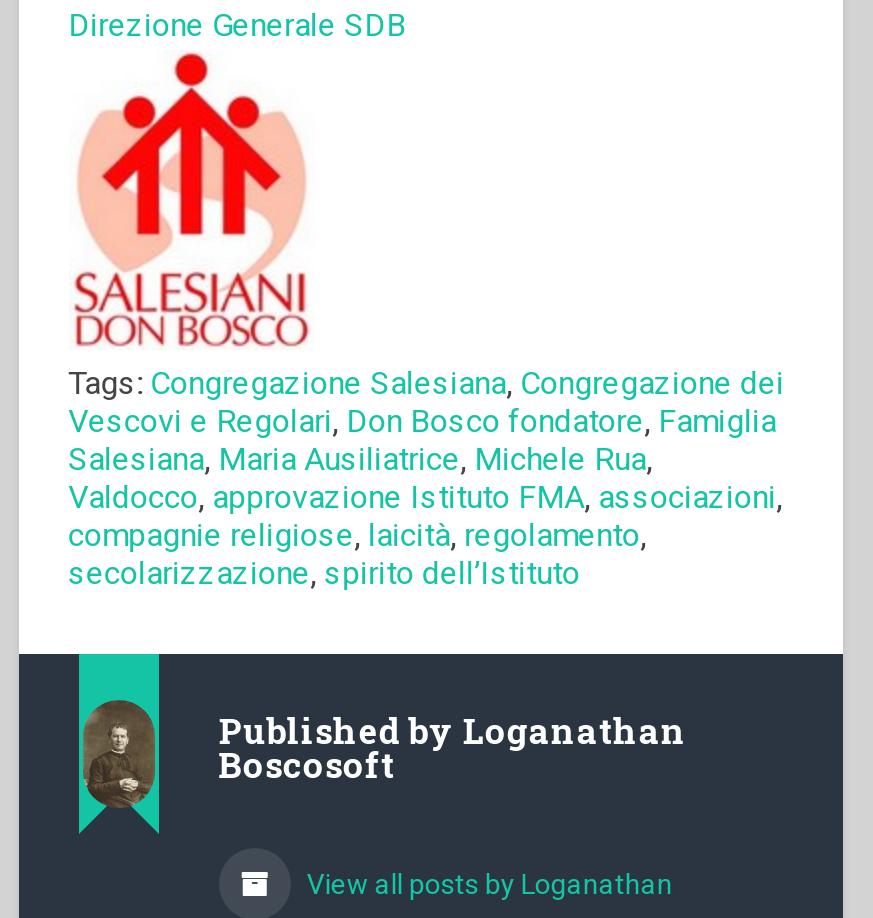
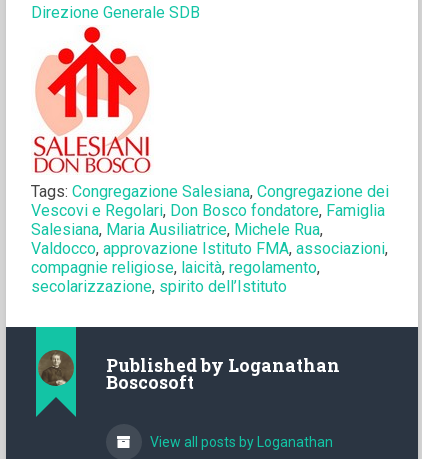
- [image]
+ [image]
